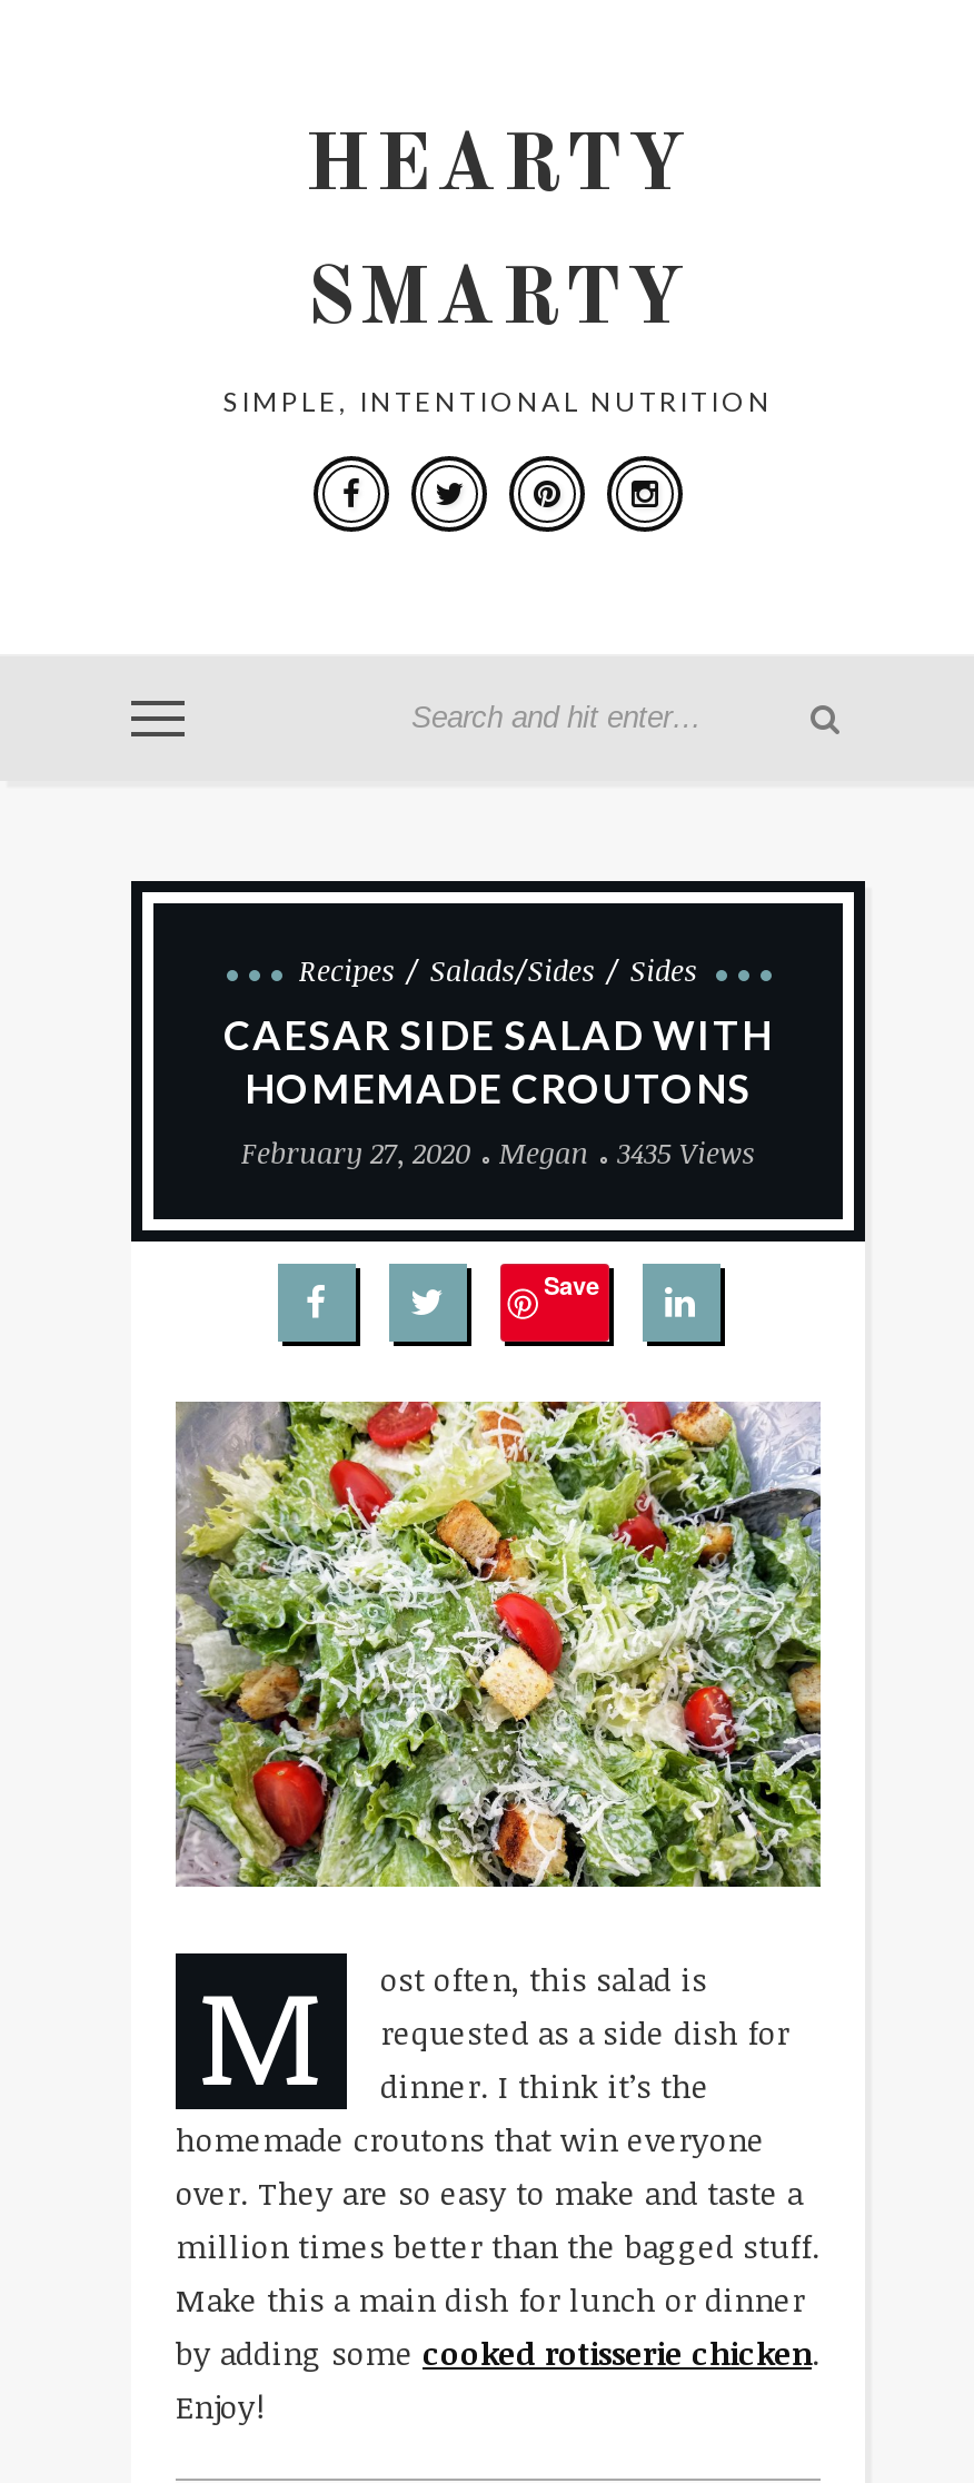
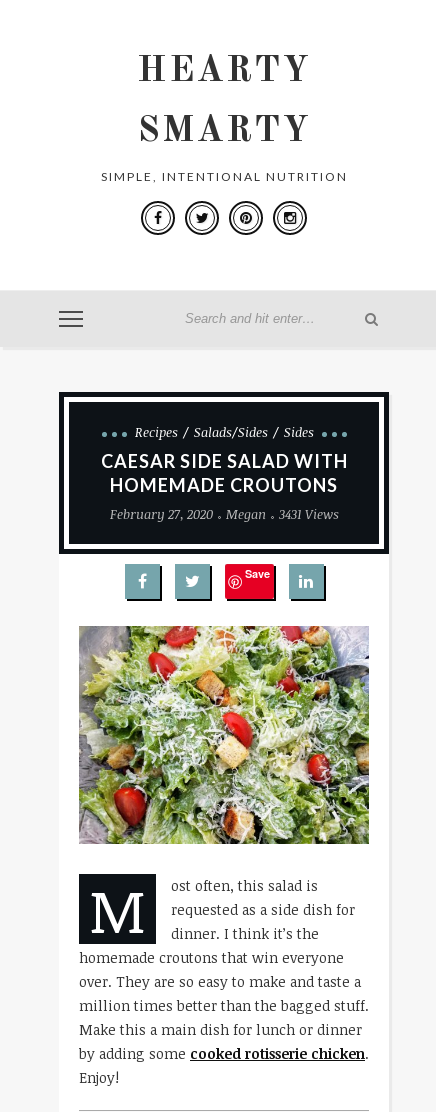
- February 27, 2020 Megan 3435 Views
+ February 27, 2020 Megan 3431 Views
